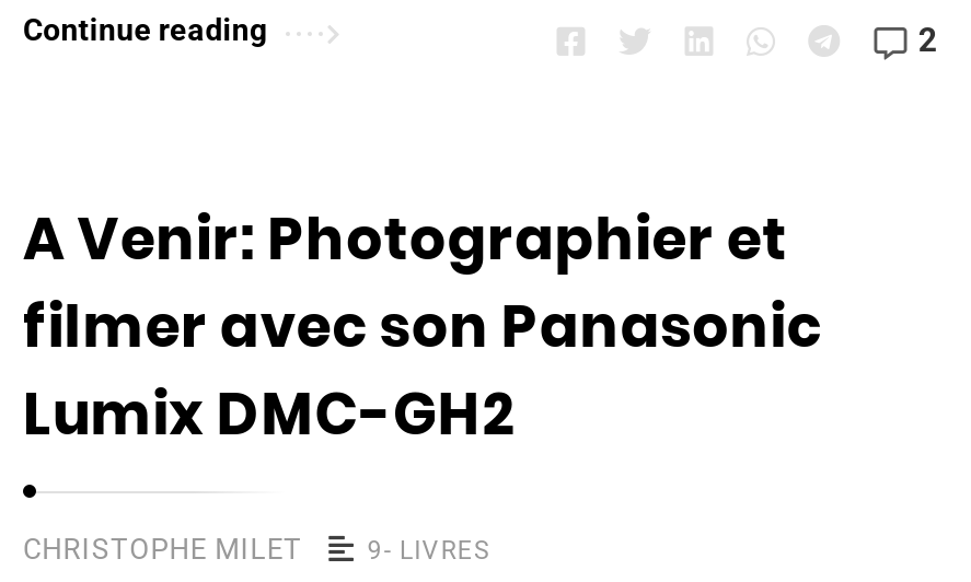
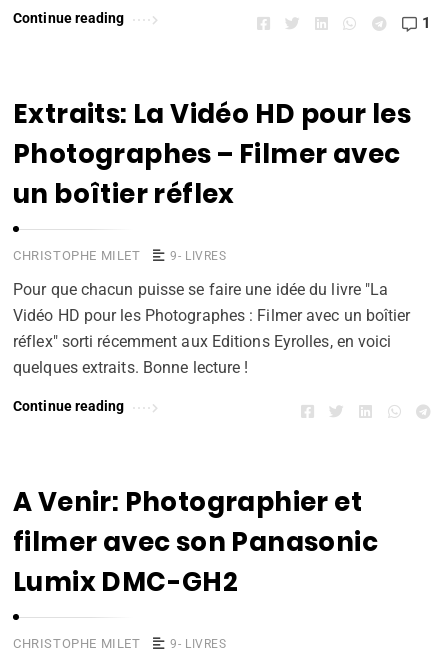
- 2
+ 1
+ Extraits: La Vidéo HD pour les
+ Photographes – Filmer avec
+ un boîtier réflex
+ CHRISTOPHE MILET
+ 9- LIVRES
+ Pour que chacun puisse se faire une idée du livre "La
+ Vidéo HD pour les Photographes : Filmer avec un boîtier
+ réflex" sorti récemment aux Editions Eyrolles, en voici
+ quelques extraits. Bonne lecture !
+ Continue reading
